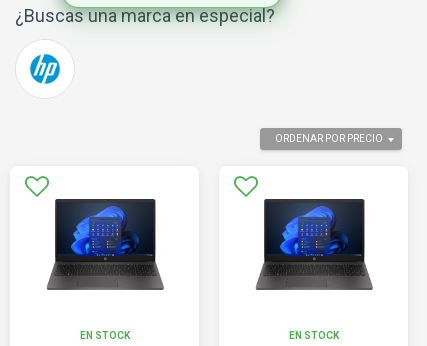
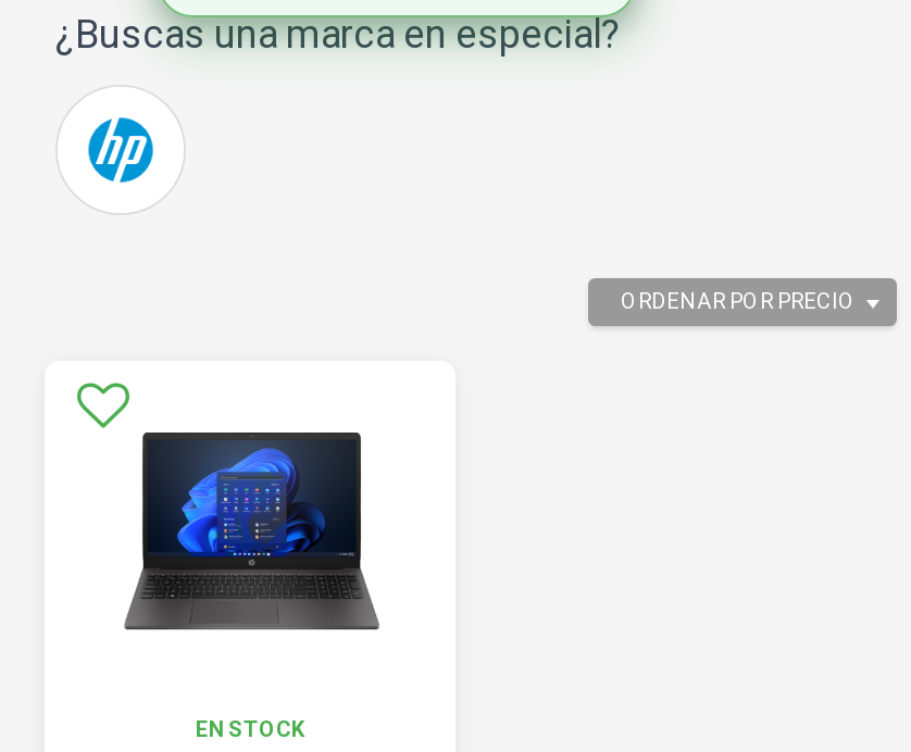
- [image]
- EN STOCK
